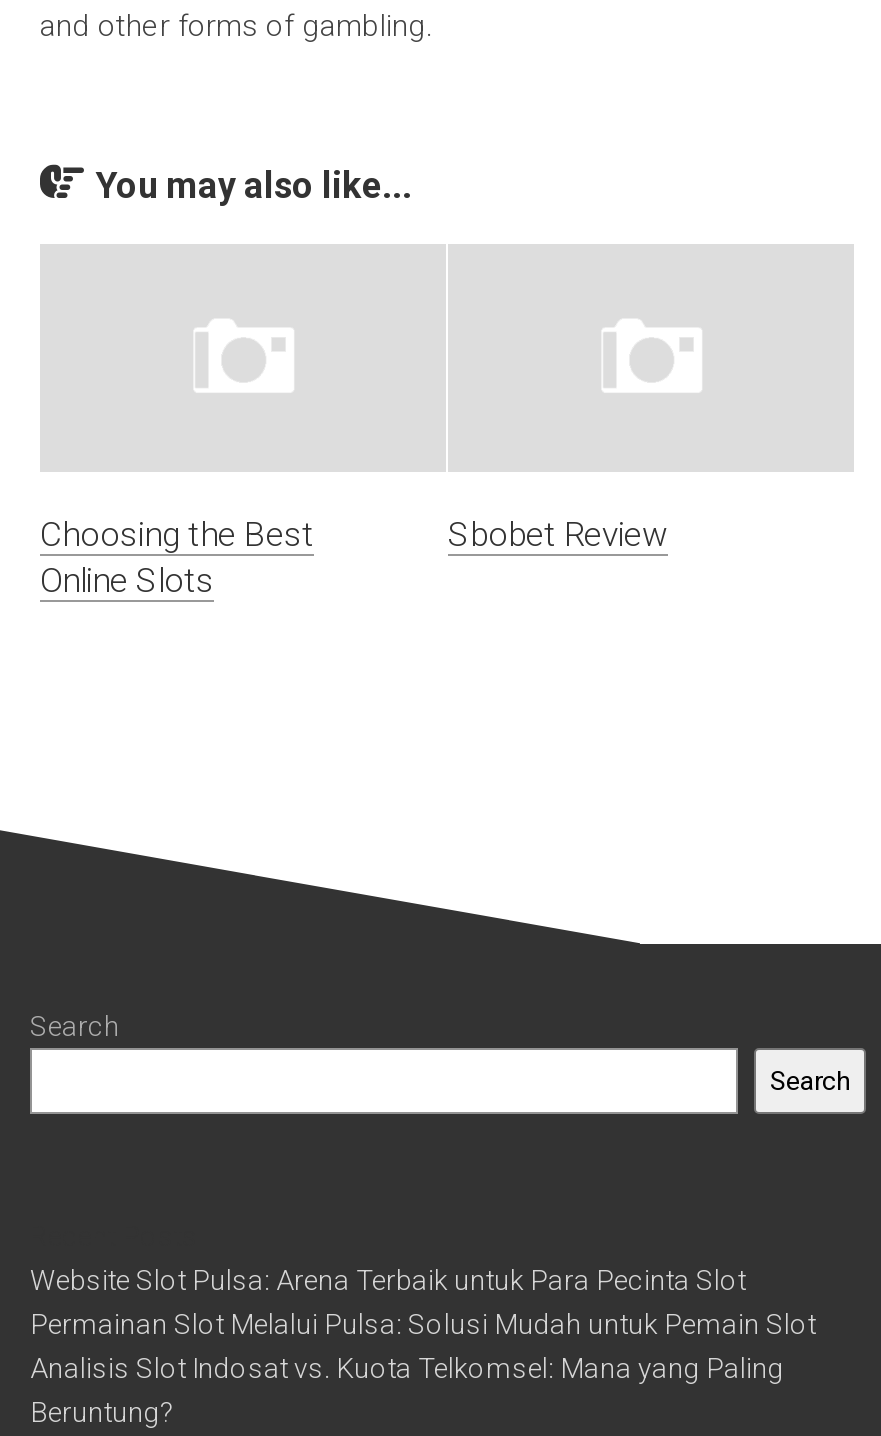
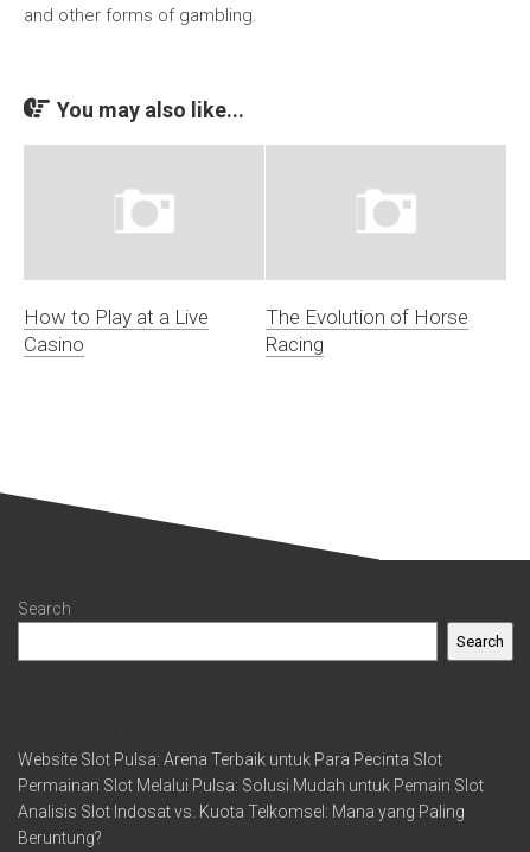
- Choosing the Best
- Online Slots
+ How to Play at a Live
+ Casino

- Sbobet Review
+ The Evolution of Horse
+ Racing
